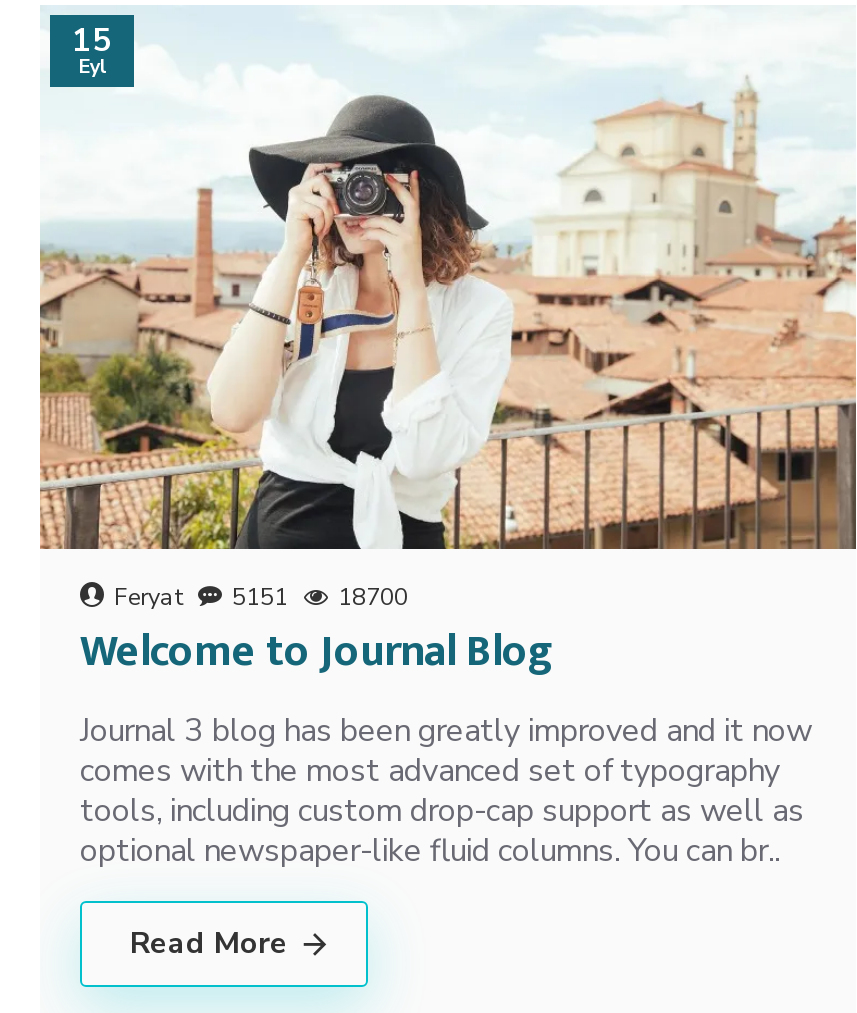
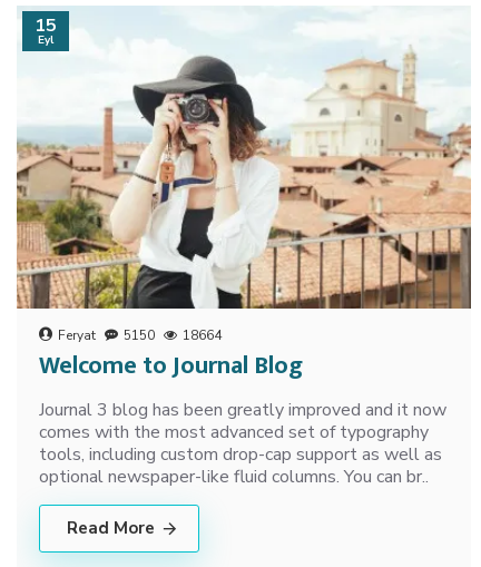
- 5151
+ 5150

- 18700
+ 18664
